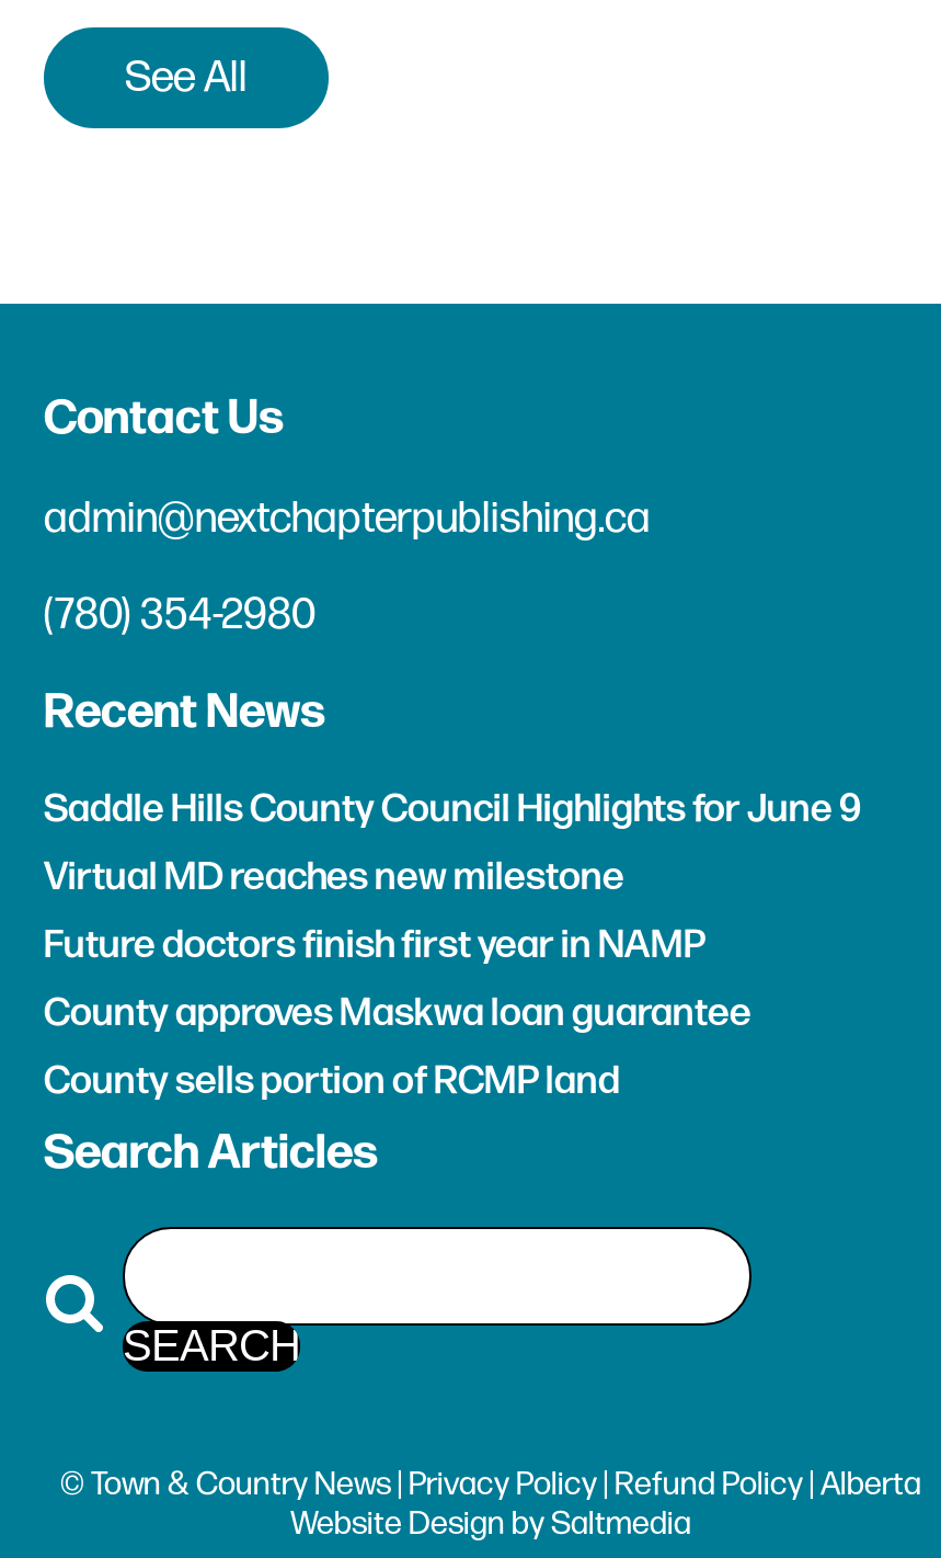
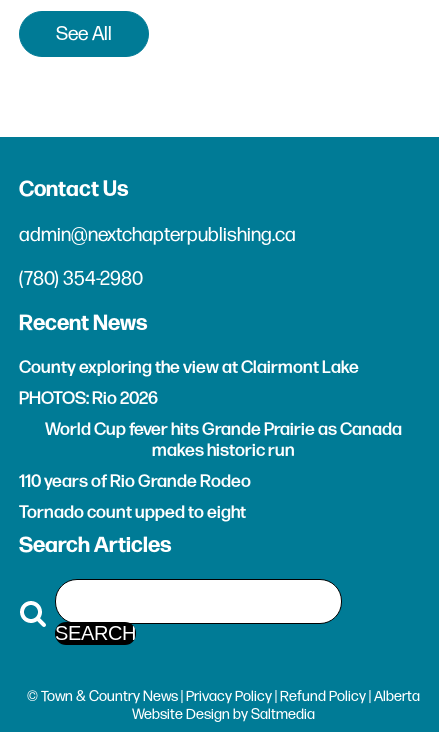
- Saddle Hills County Council Highlights for June 9
+ County exploring the view at Clairmont Lake

- Virtual MD reaches new milestone
+ PHOTOS: Rio 2026

- Future doctors finish first year in NAMP
+ World Cup fever hits Grande Prairie as Canada
+ makes historic run

- County approves Maskwa loan guarantee
+ 110 years of Rio Grande Rodeo

- County sells portion of RCMP land
+ Tornado count upped to eight
